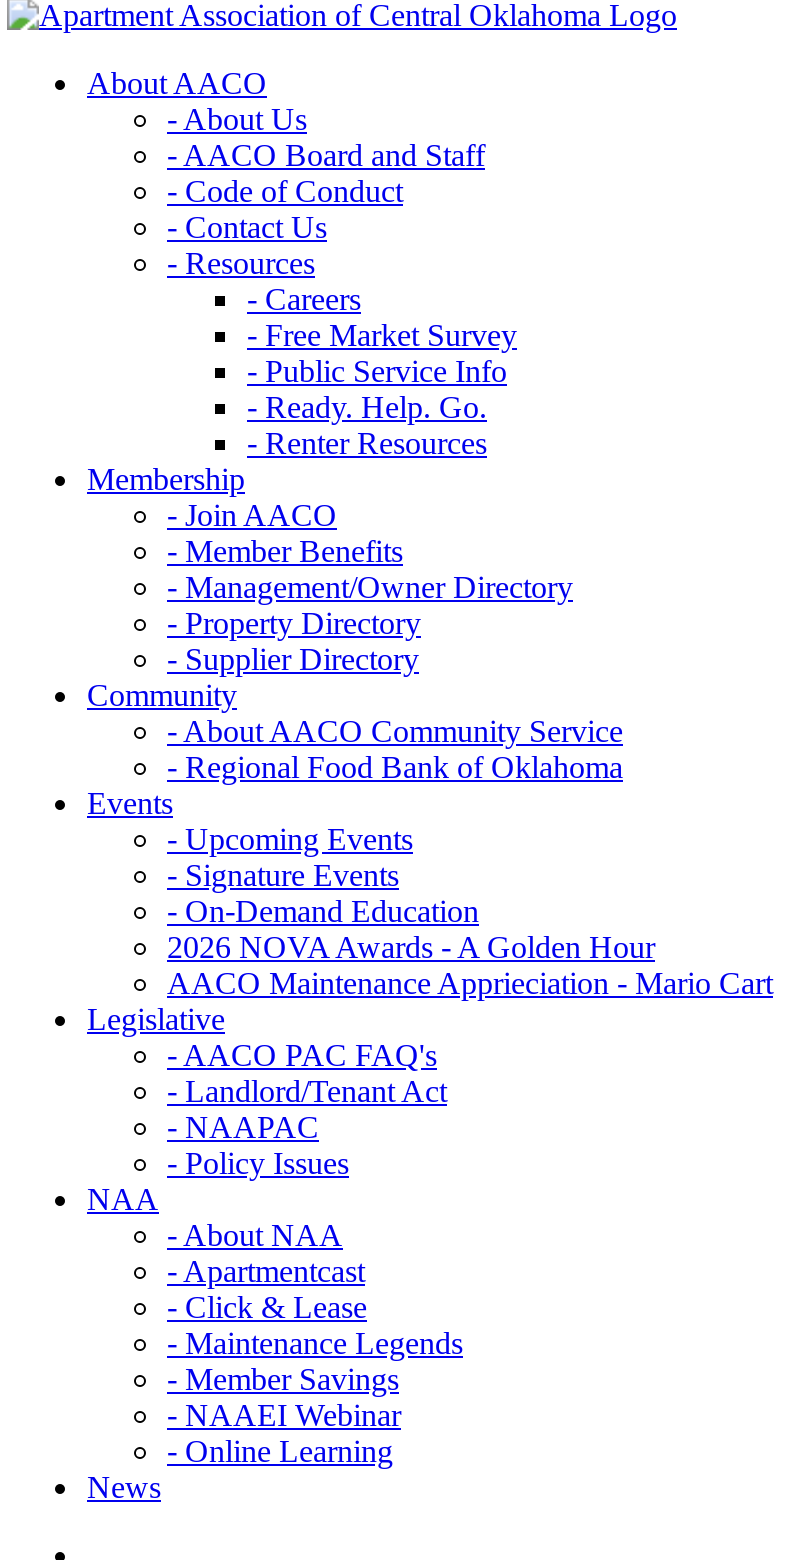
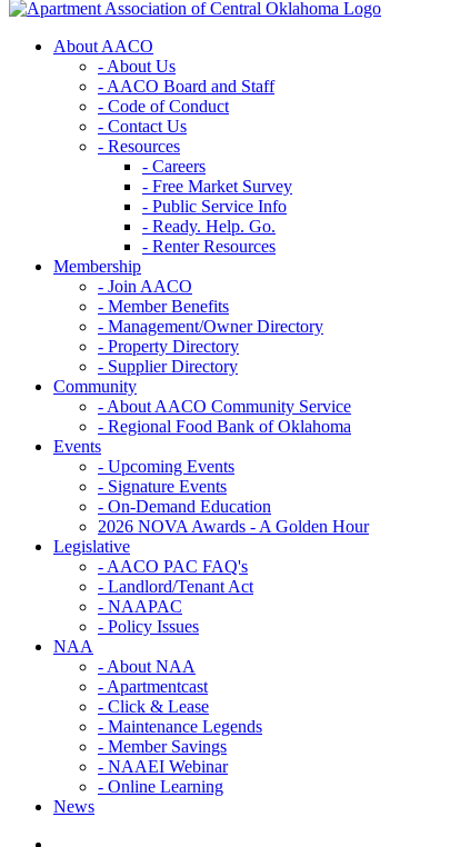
- AACO Maintenance Apprieciation - Mario Cart
